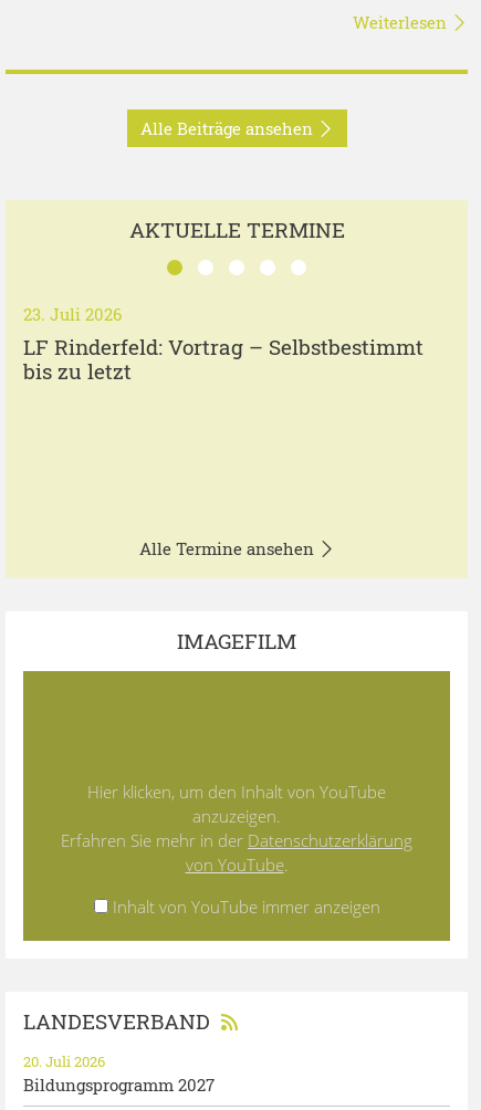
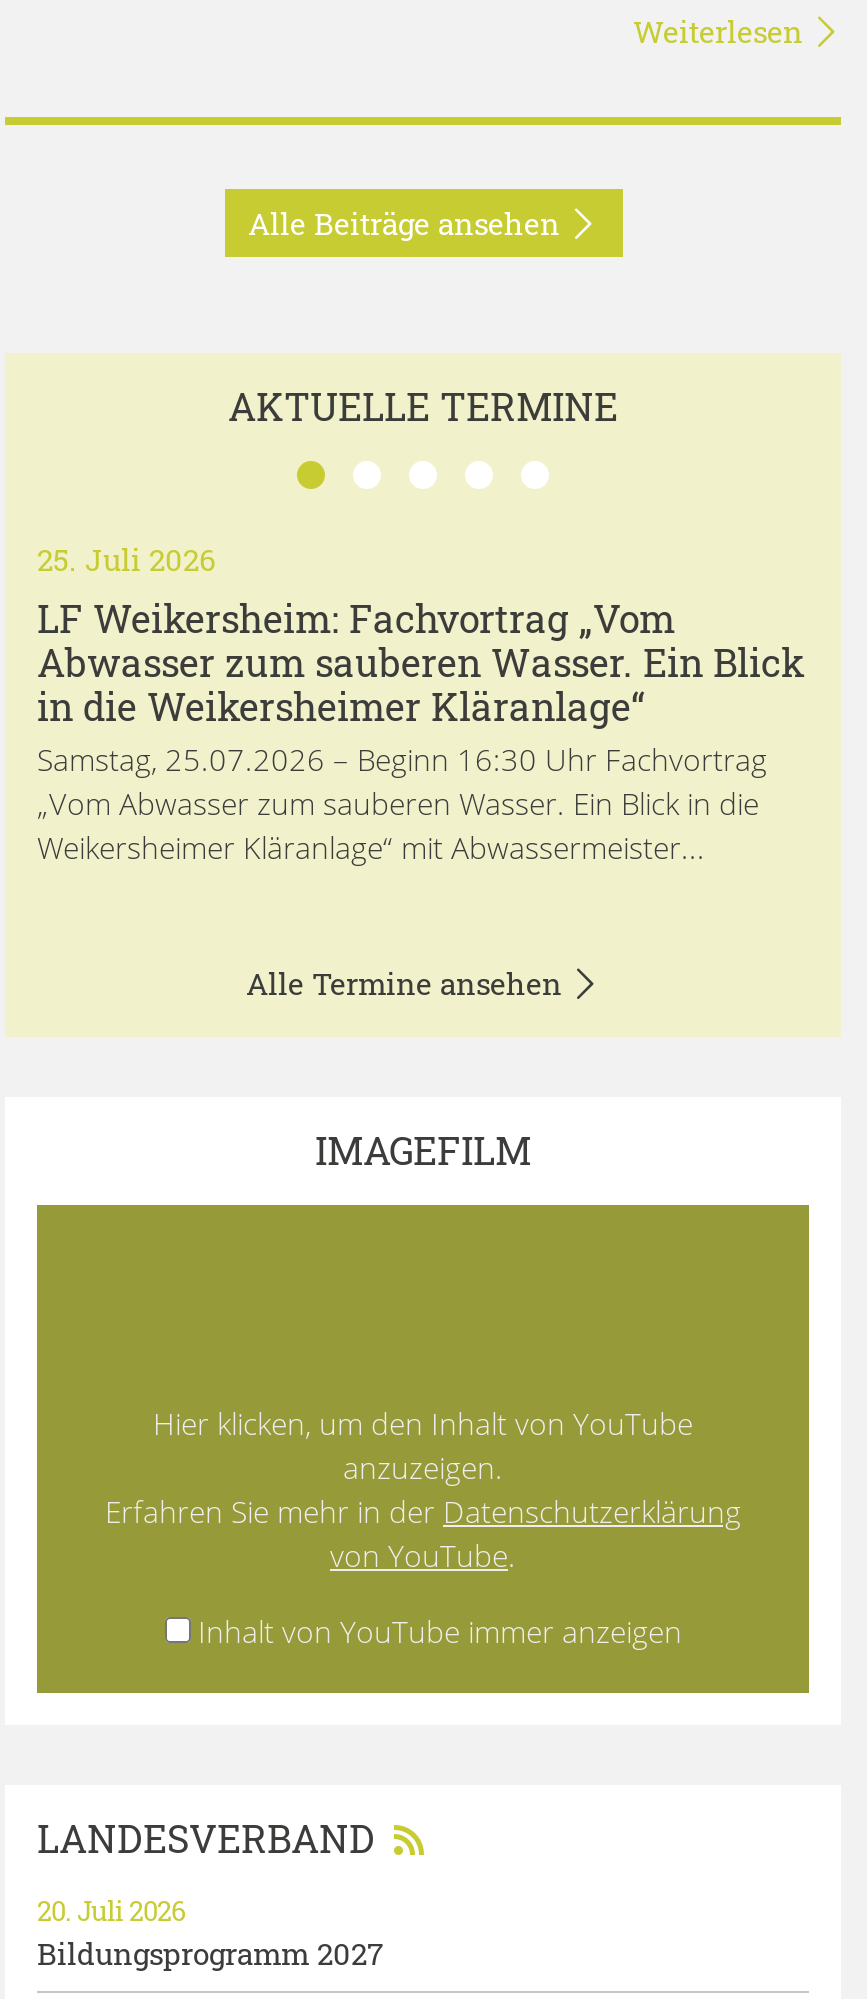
- 23. Juli 2026
- LF Rinderfeld: Vortrag – Selbstbestimmt
- bis zu letzt
+ 25. Juli 2026
+ LF Weikersheim: Fachvortrag „Vom
+ Abwasser zum sauberen Wasser. Ein Blick
+ in die Weikersheimer Kläranlage“
+ Samstag, 25.07.2026 – Beginn 16:30 Uhr Fachvortrag
+ „Vom Abwasser zum sauberen Wasser. Ein Blick in die
+ Weikersheimer Kläranlage“ mit Abwassermeister...
